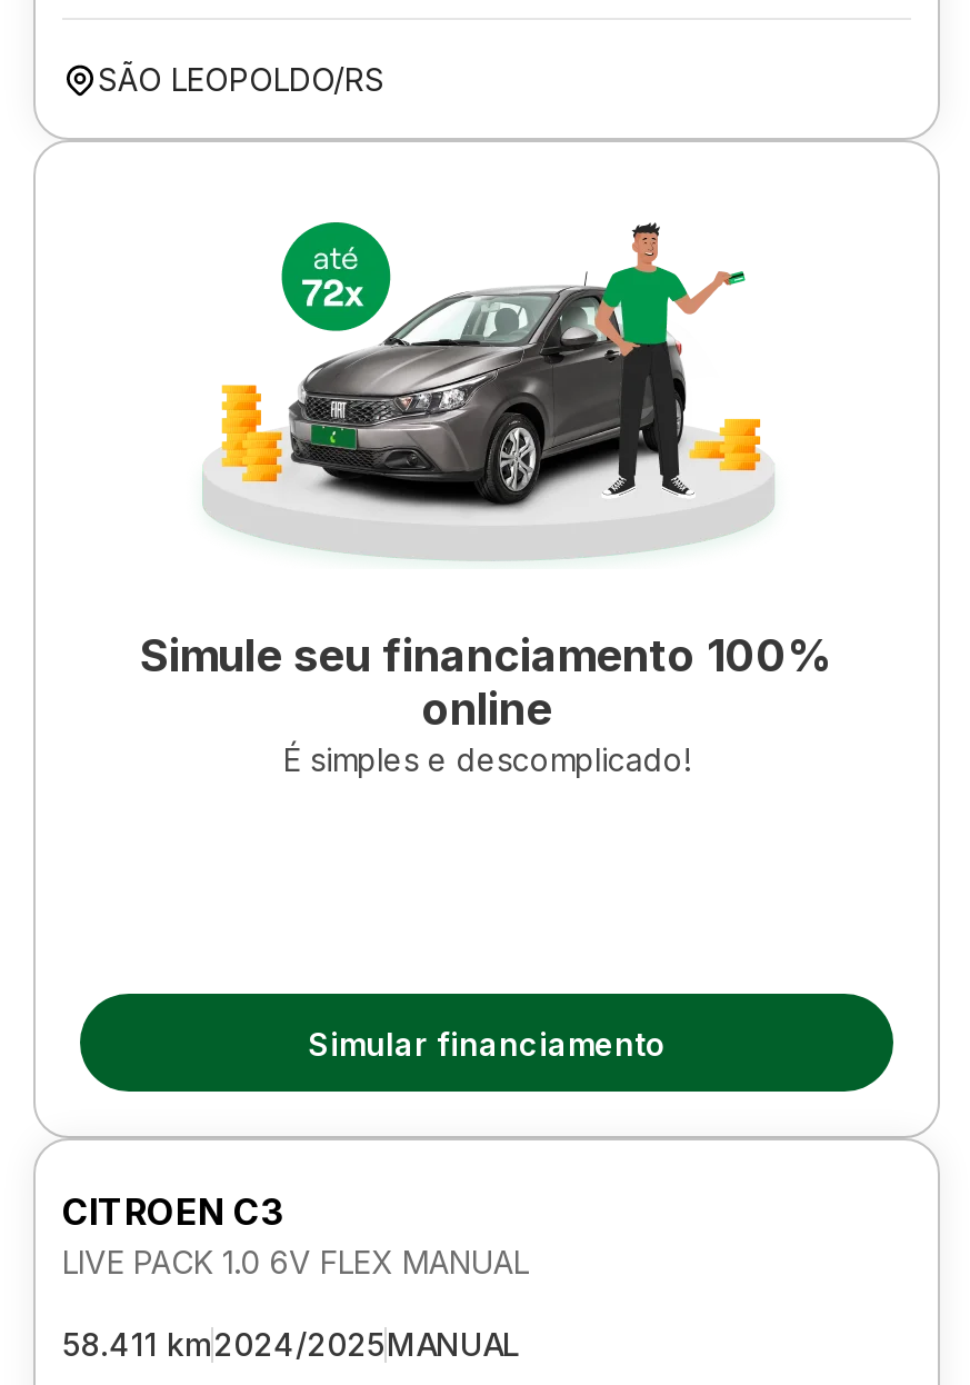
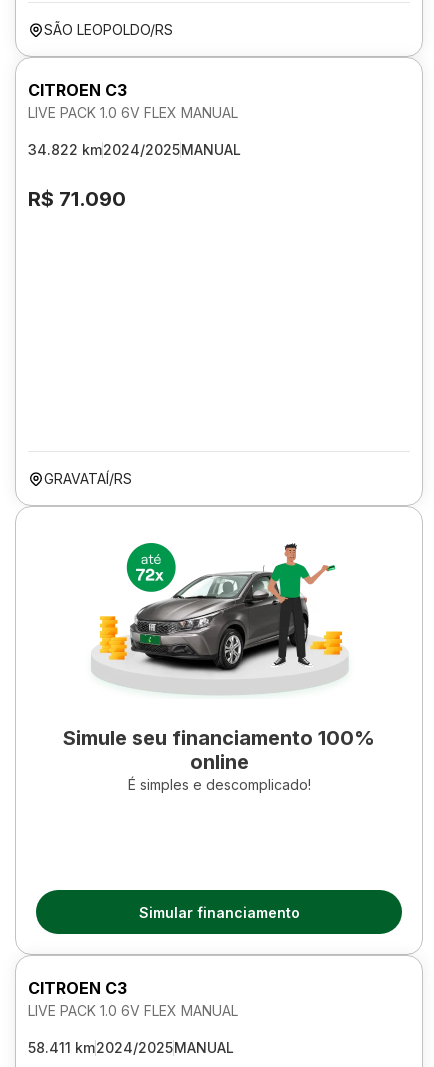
+ CITROEN C3
+ LIVE PACK 1.0 6V FLEX MANUAL
+ 34.822 km2024/2025MANUAL
+ R$ 71.090

+ GRAVATAÍ/RS
